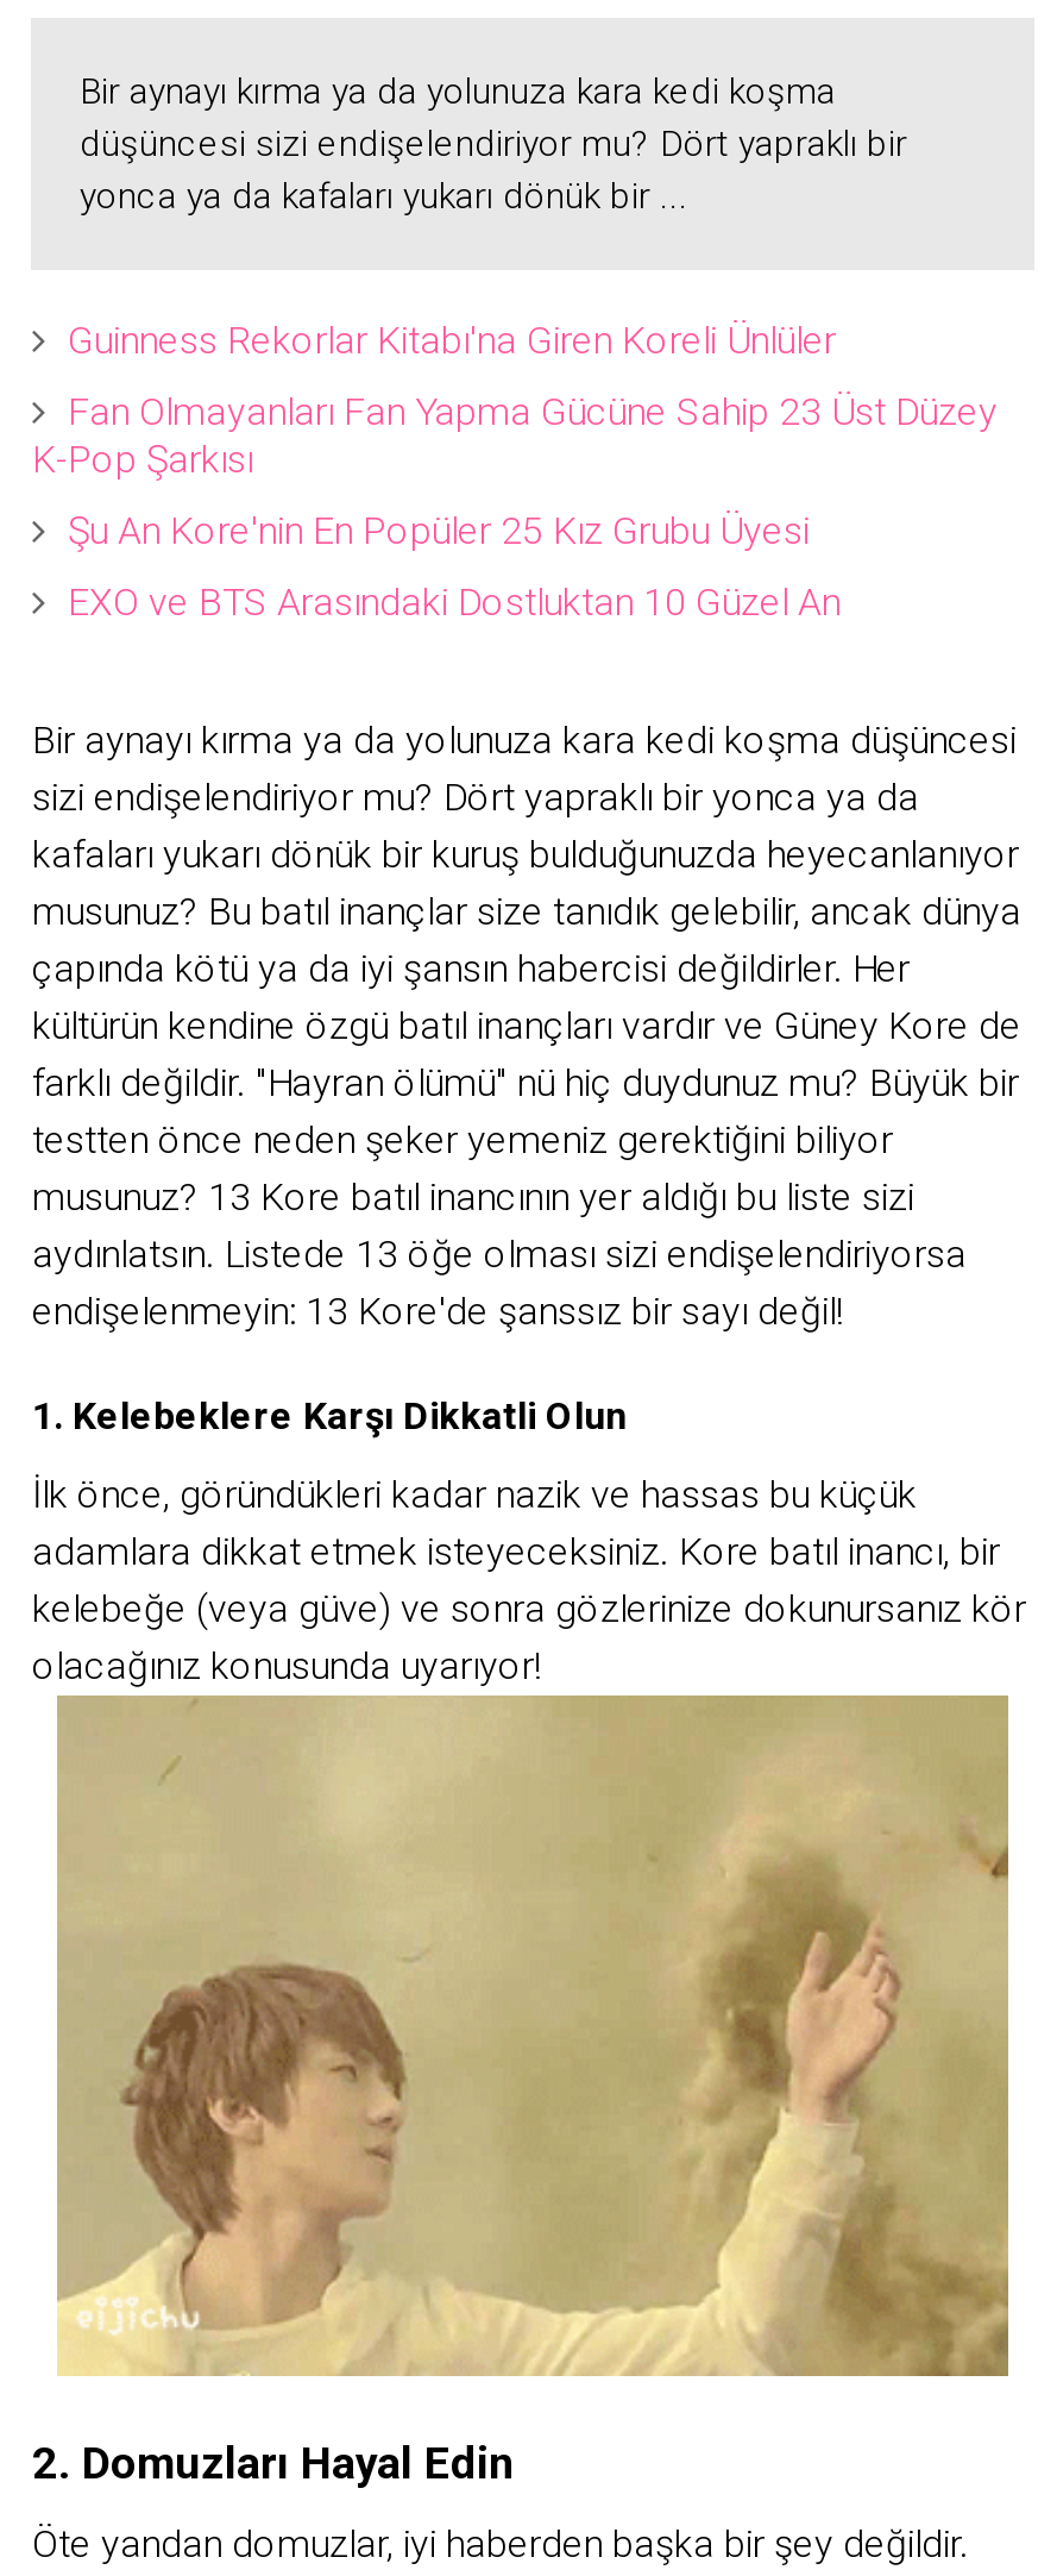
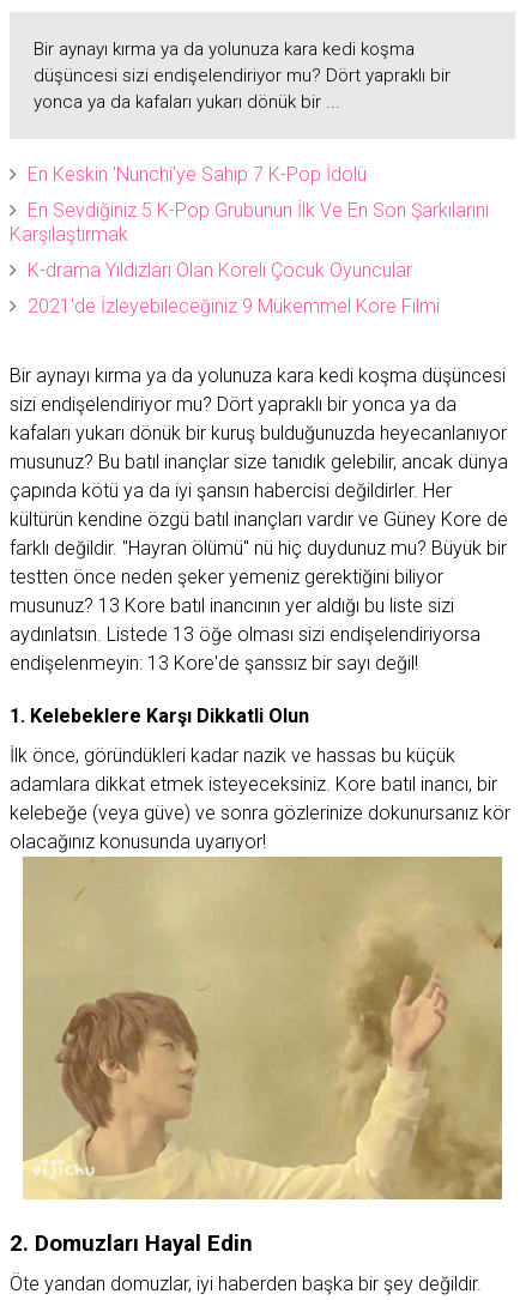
- Guinness Rekorlar Kitabı'na Giren Koreli Ünlüler
+ En Keskin 'Nunchi'ye Sahip 7 K-Pop İdolü

- Fan Olmayanları Fan Yapma Gücüne Sahip 23 Üst Düzey
- K-Pop Şarkısı
+ En Sevdiğiniz 5 K-Pop Grubunun İlk Ve En Son Şarkılarını
+ Karşılaştırmak

- Şu An Kore'nin En Popüler 25 Kız Grubu Üyesi
+ K-drama Yıldızları Olan Koreli Çocuk Oyuncular

- EXO ve BTS Arasındaki Dostluktan 10 Güzel An
+ 2021'de İzleyebileceğiniz 9 Mükemmel Kore Filmi
